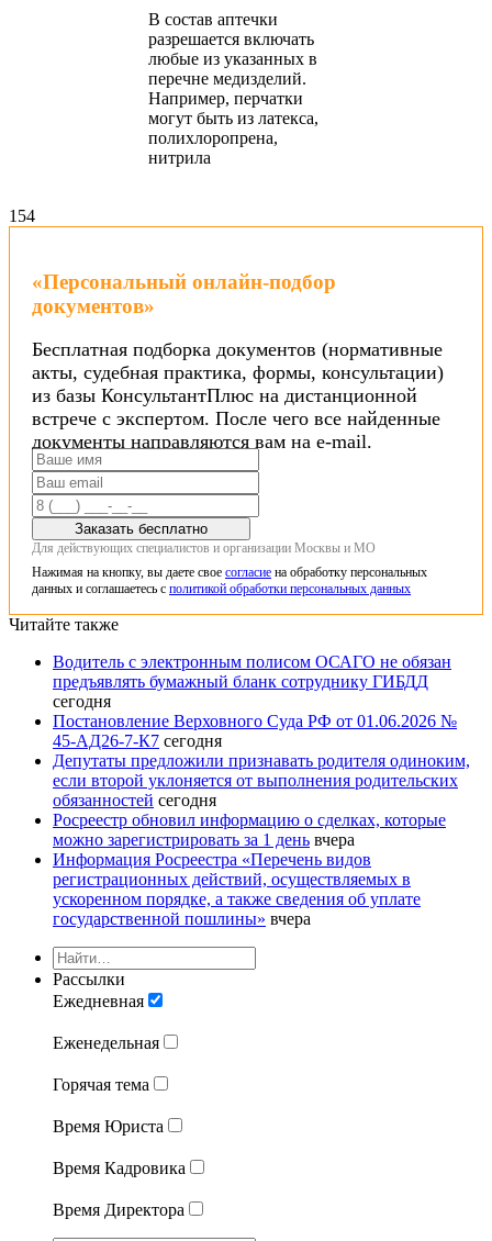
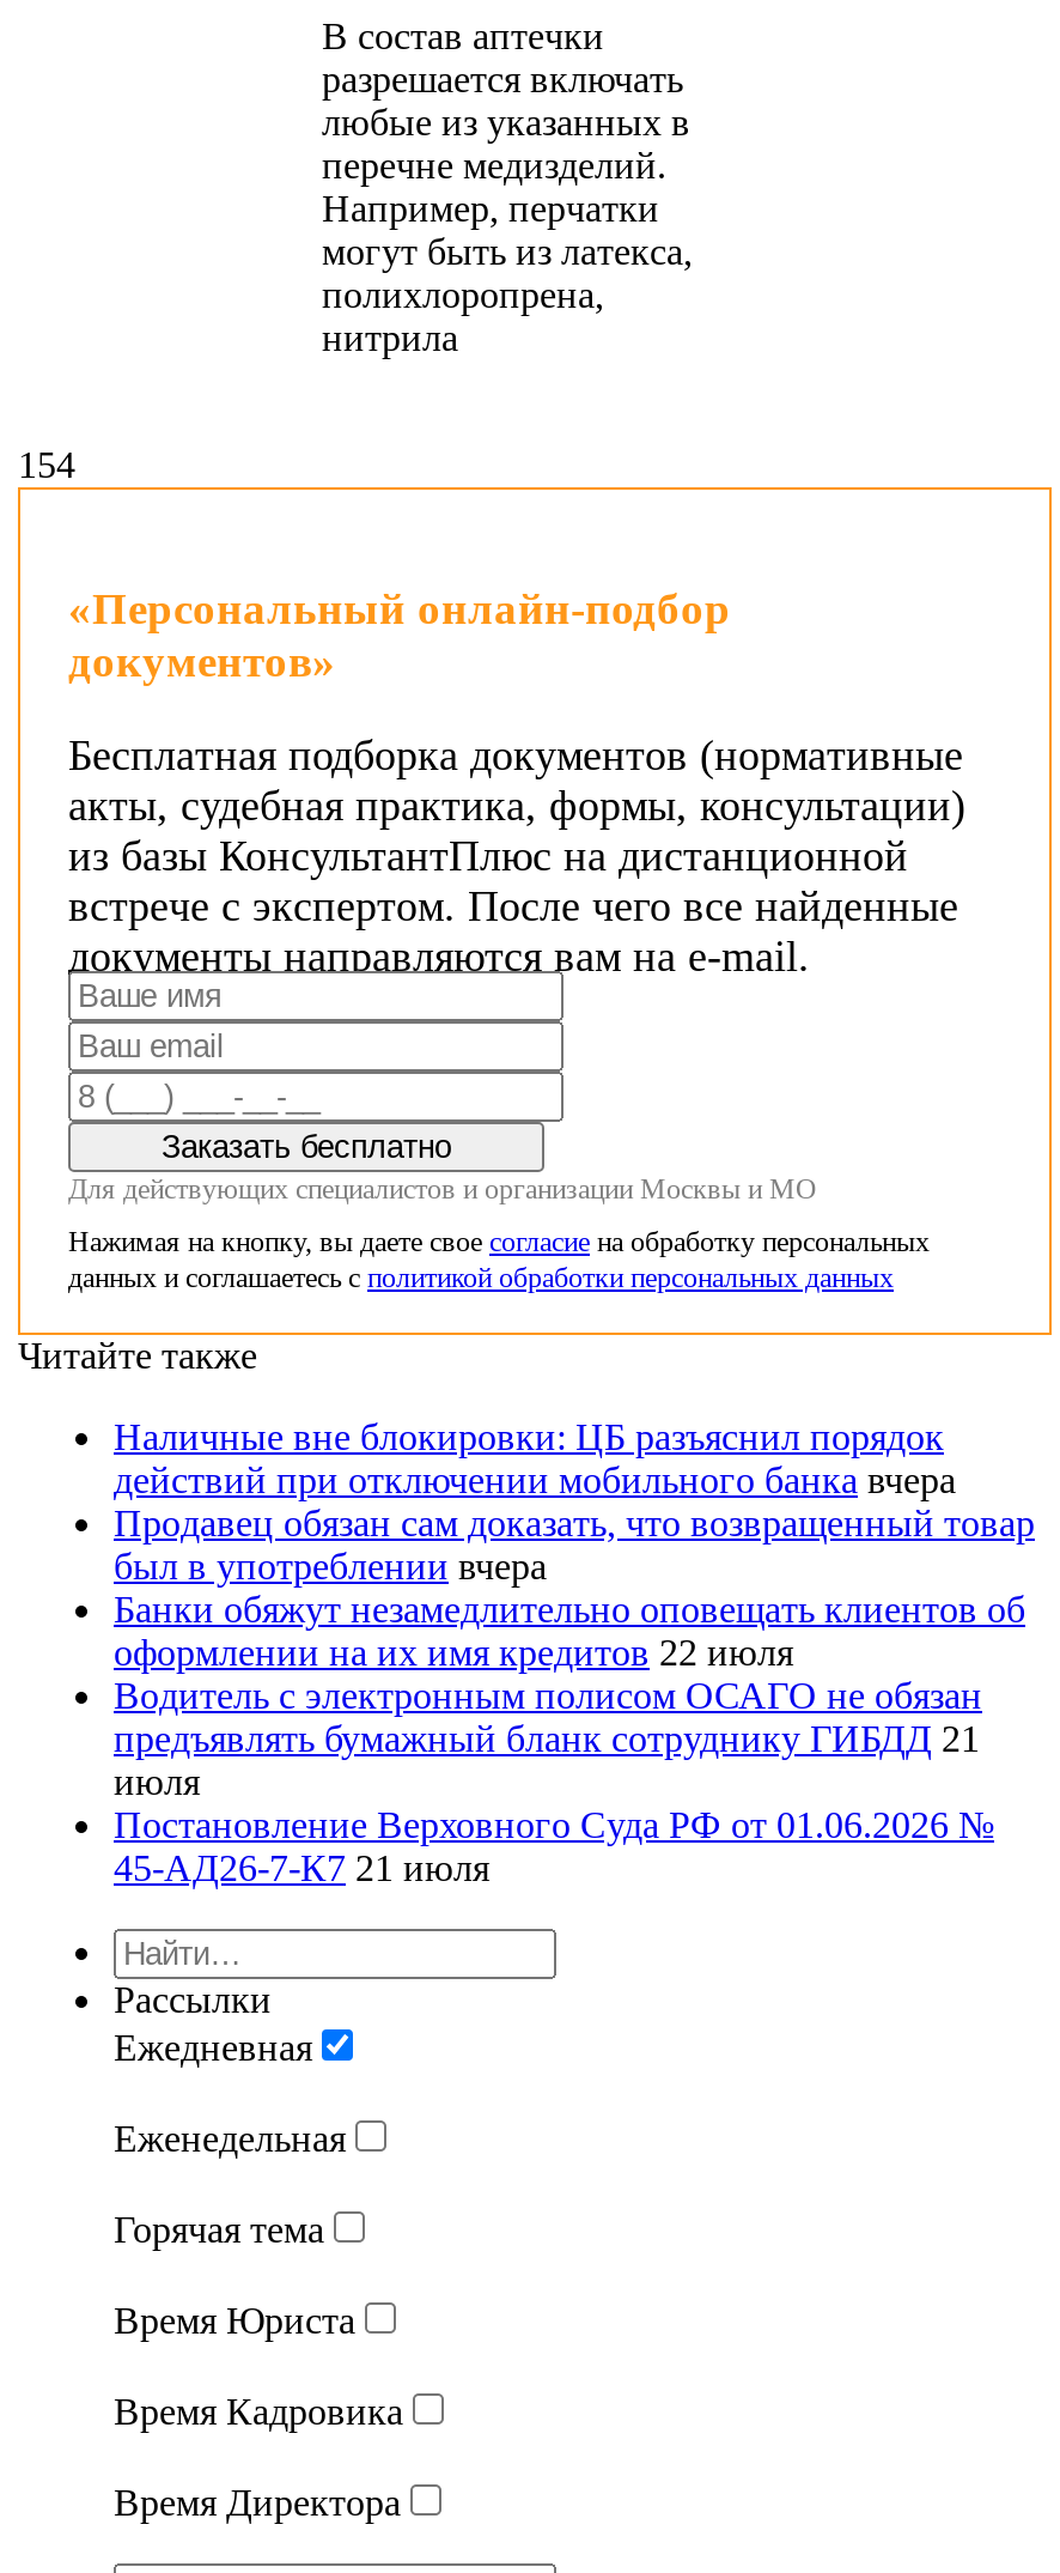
+ Наличные вне блокировки: ЦБ разъяснил порядок
+ действий при отключении мобильного банка вчера
+ Продавец обязан сам доказать, что возвращенный товар
+ был в употреблении вчера
+ Банки обяжут незамедлительно оповещать клиентов об
+ оформлении на их имя кредитов 22 июля

moved down: Водитель с электронным полисом ОСАГО не обязан

- предъявлять бумажный бланк сотруднику ГИБДД
- сегодня
+ предъявлять бумажный бланк сотруднику ГИБДД 21
+ июля

moved down: Постановление Верховного Суда РФ от 01.06.2026 №

- 45-АД26-7-К7 сегодня
- Депутаты предложили признавать родителя одиноким,
- если второй уклоняется от выполнения родительских
- обязанностей сегодня
- Росреестр обновил информацию о сделках, которые
- можно зарегистрировать за 1 день вчера
- Информация Росреестра «Перечень видов
- регистрационных действий, осуществляемых в
- ускоренном порядке, а также сведения об уплате
- государственной пошлины» вчера
+ 45-АД26-7-К7 21 июля
